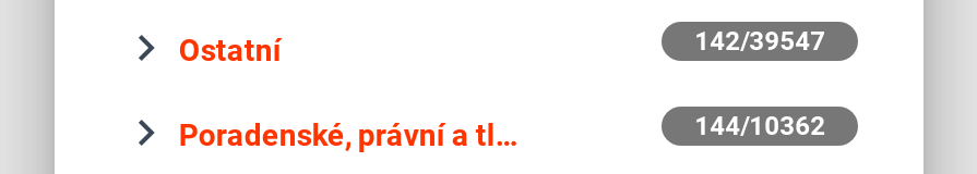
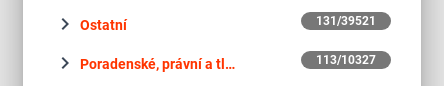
- 142/39547
+ 131/39521

- 144/10362
+ 113/10327
